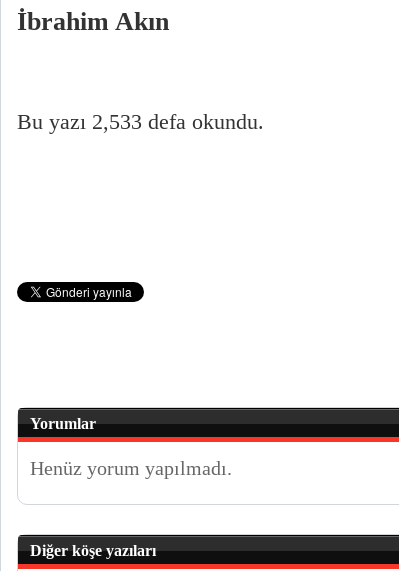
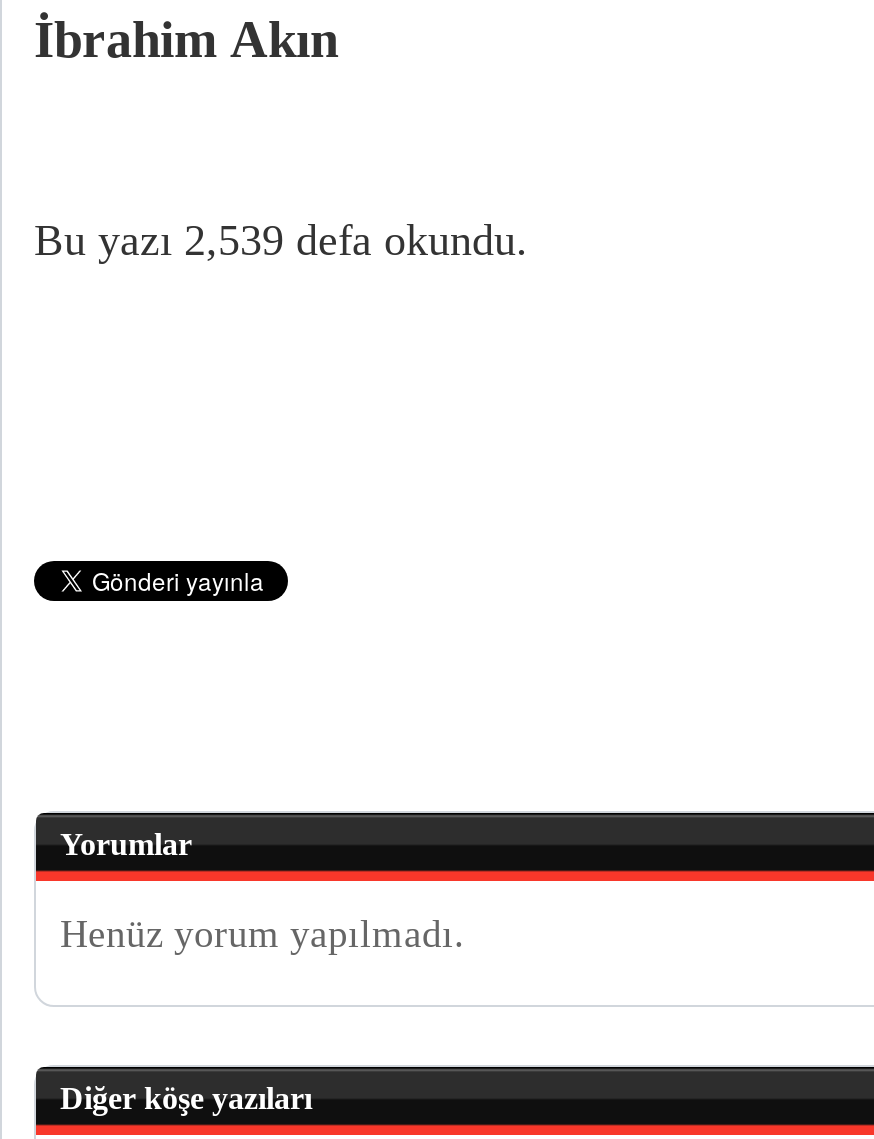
- Bu yazı 2,533 defa okundu.
+ Bu yazı 2,539 defa okundu.
